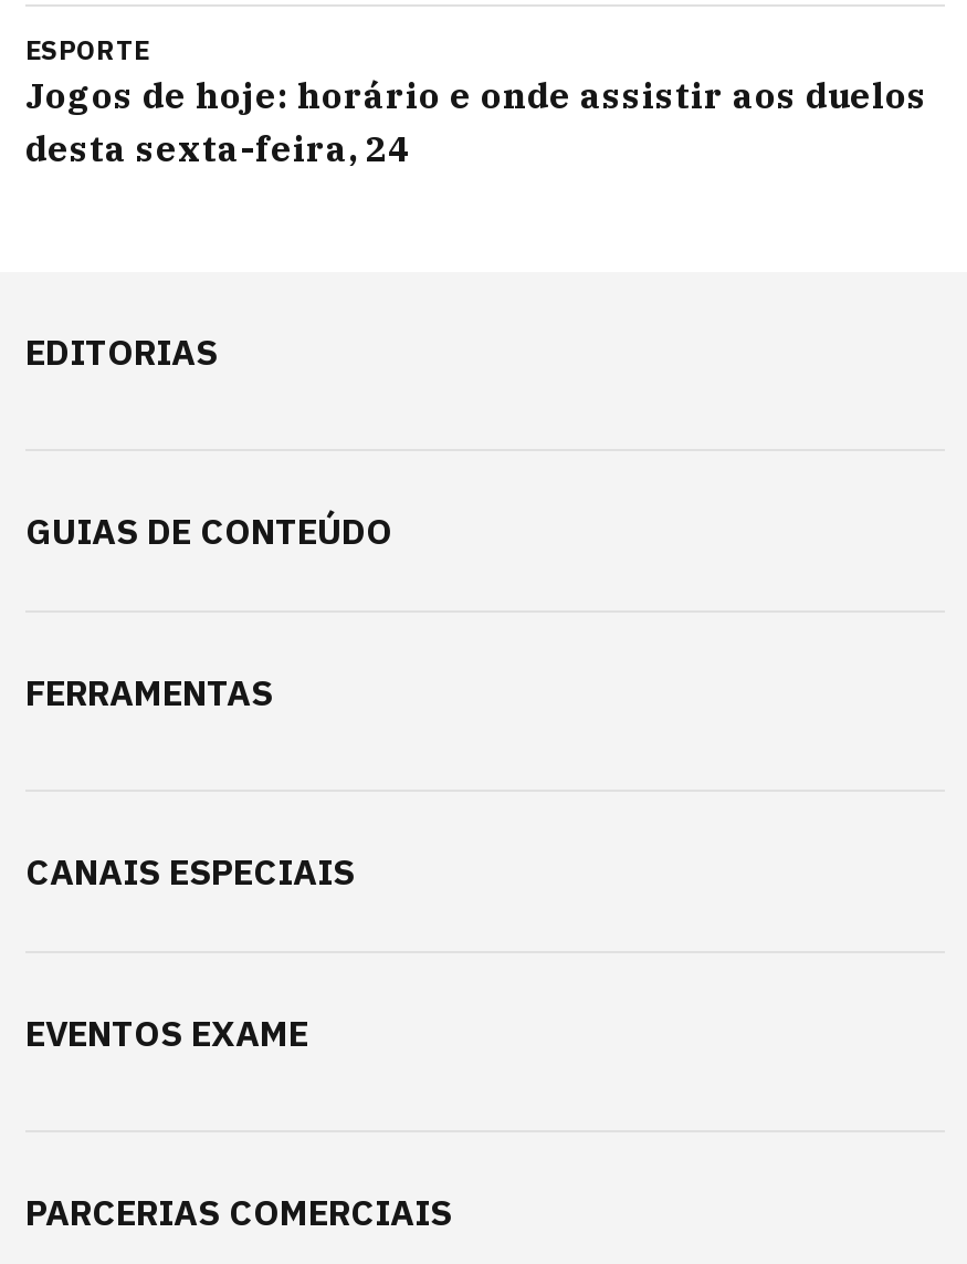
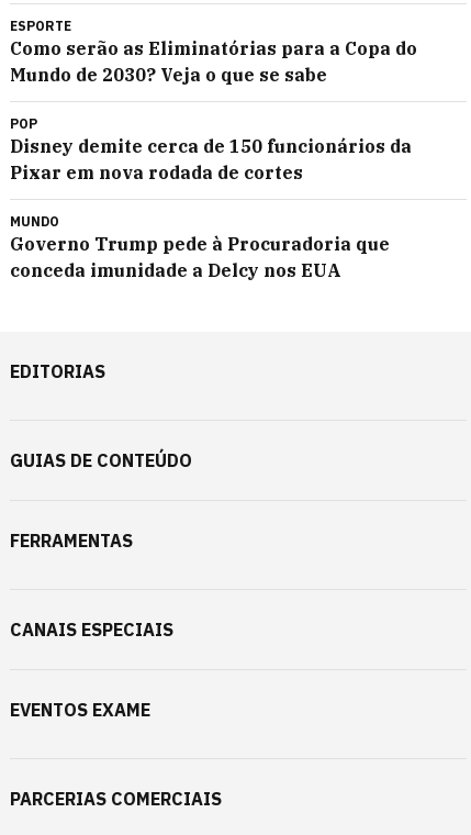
- Jogos de hoje: horário e onde assistir aos duelos
- desta sexta-feira, 24
+ Como serão as Eliminatórias para a Copa do
+ Mundo de 2030? Veja o que se sabe
+ POP
+ Disney demite cerca de 150 funcionários da
+ Pixar em nova rodada de cortes
+ MUNDO
+ Governo Trump pede à Procuradoria que
+ conceda imunidade a Delcy nos EUA
